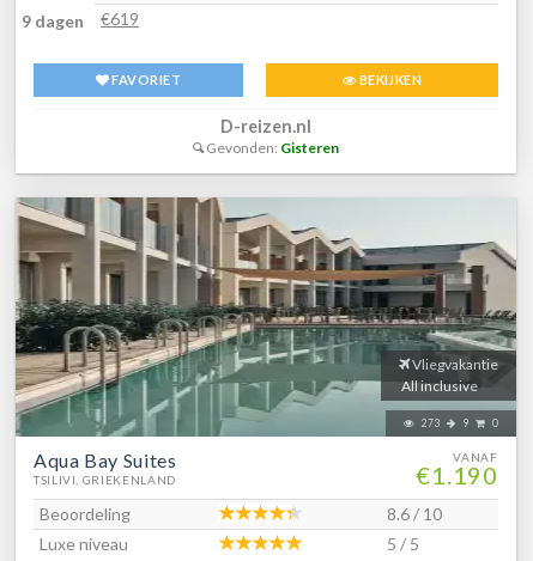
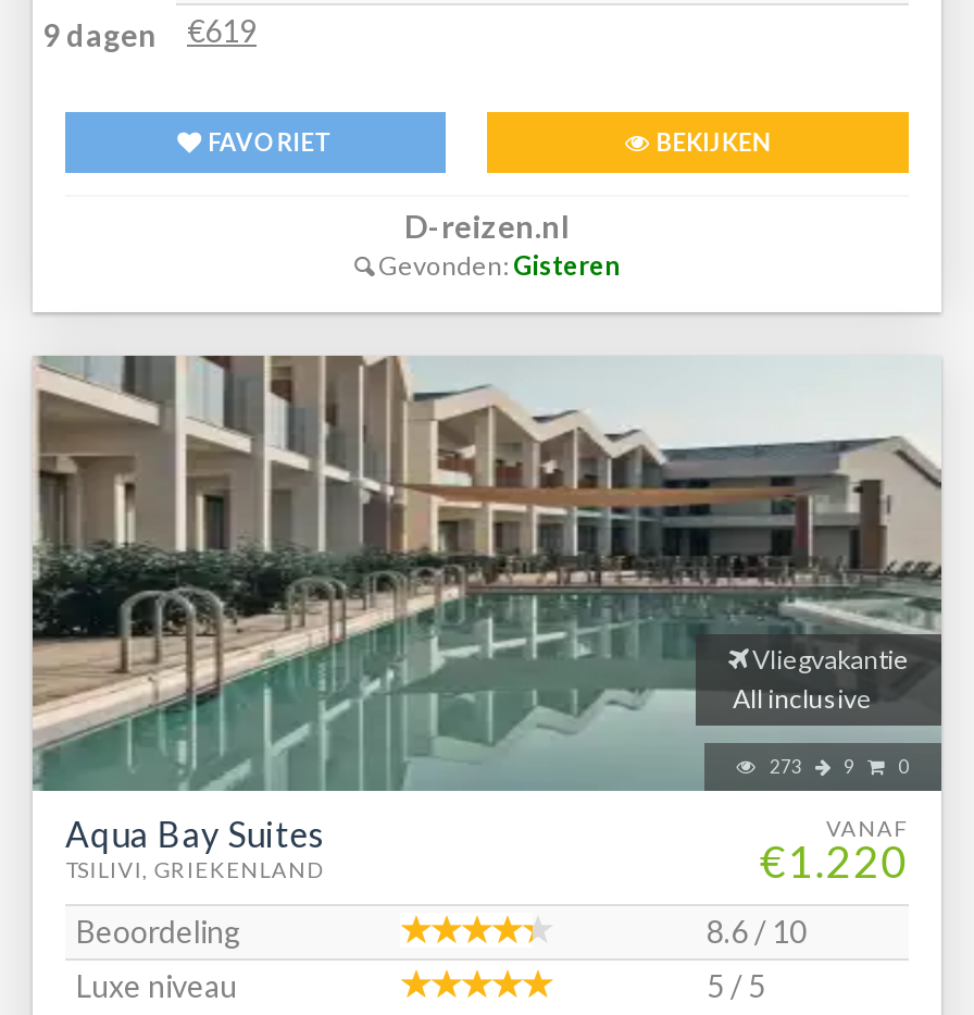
- €1.190
+ €1.220
